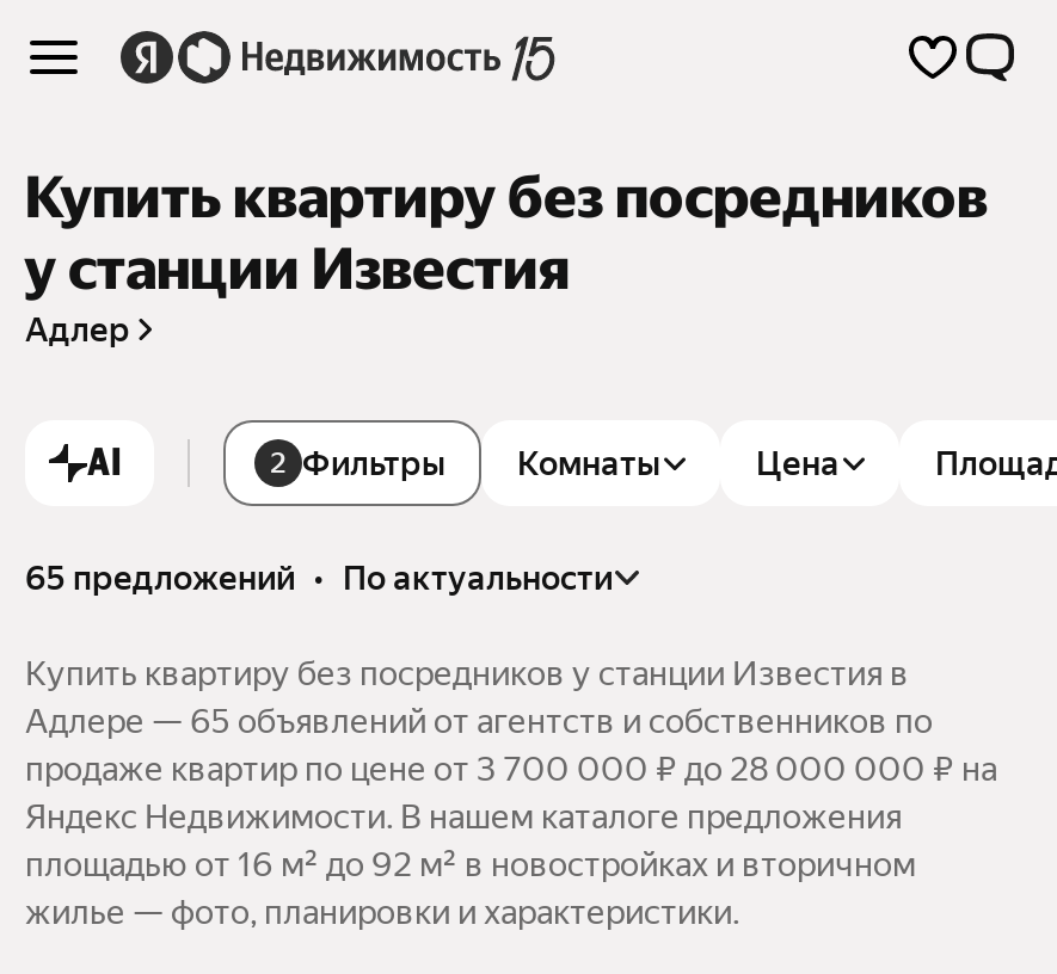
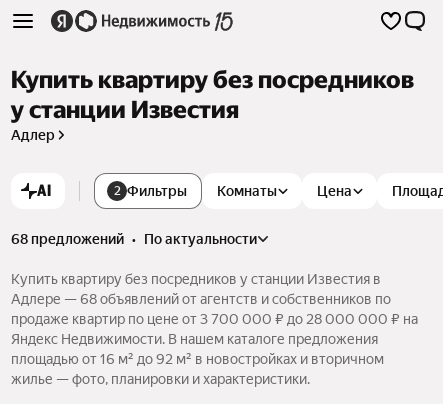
- 65 предложений • по актуальности
+ 68 предложений • по актуальности

- Адлере — 65 объявлений от агентств и собственников по
+ Адлере — 68 объявлений от агентств и собственников по
